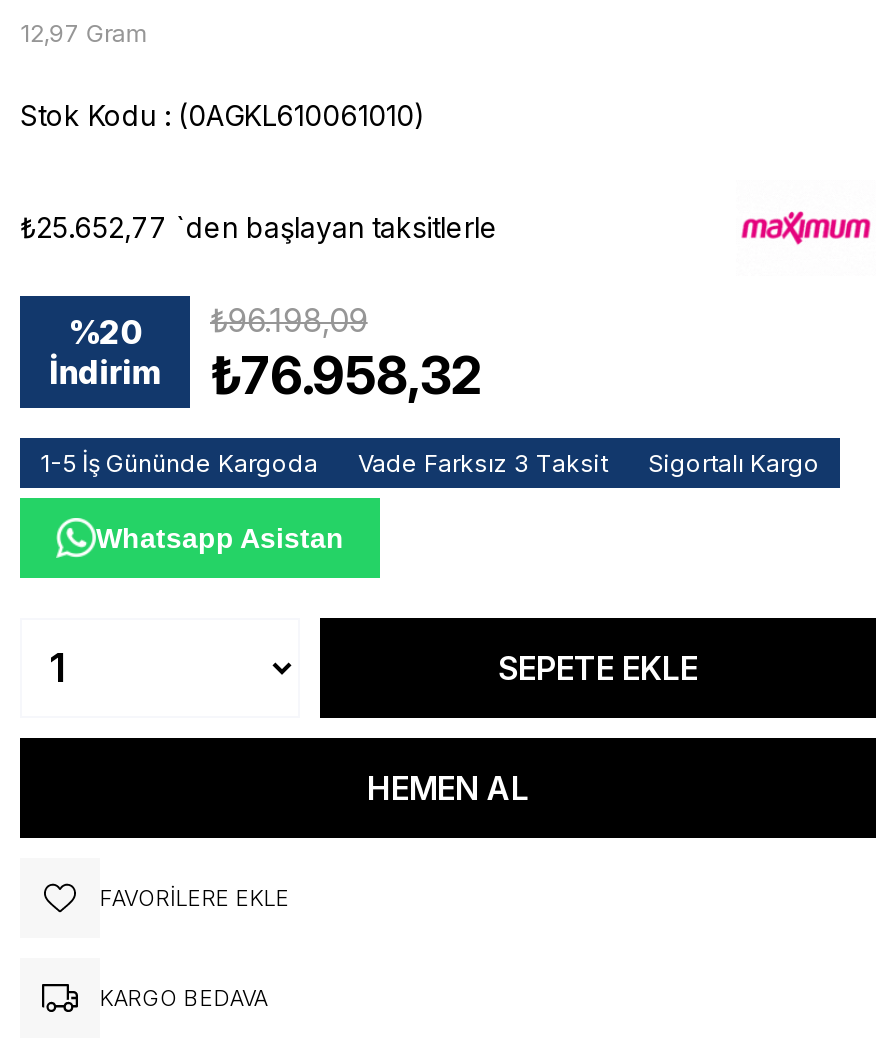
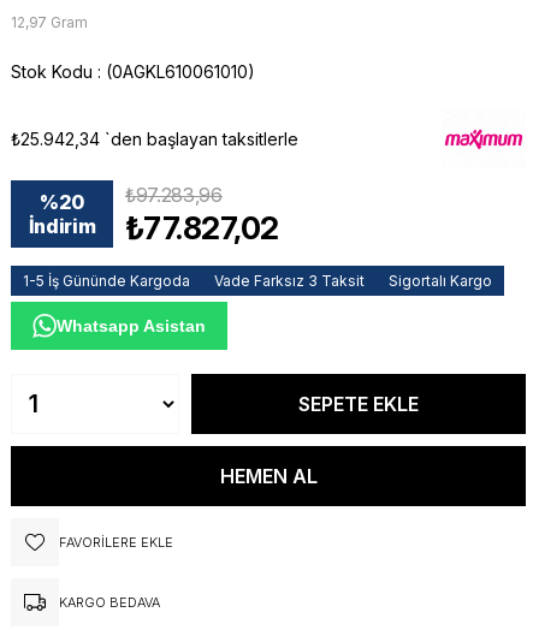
- ₺25.652,77 `den başlayan taksitlerle
+ ₺25.942,34 `den başlayan taksitlerle

- %20 ₺96.198,09
+ %20 ₺97.283,96

- İndirim ₺76.958,32
+ İndirim ₺77.827,02
